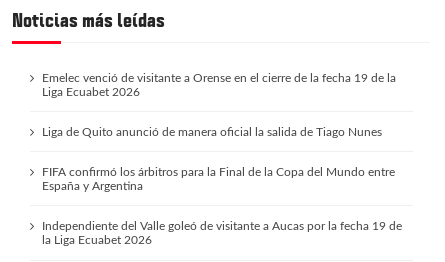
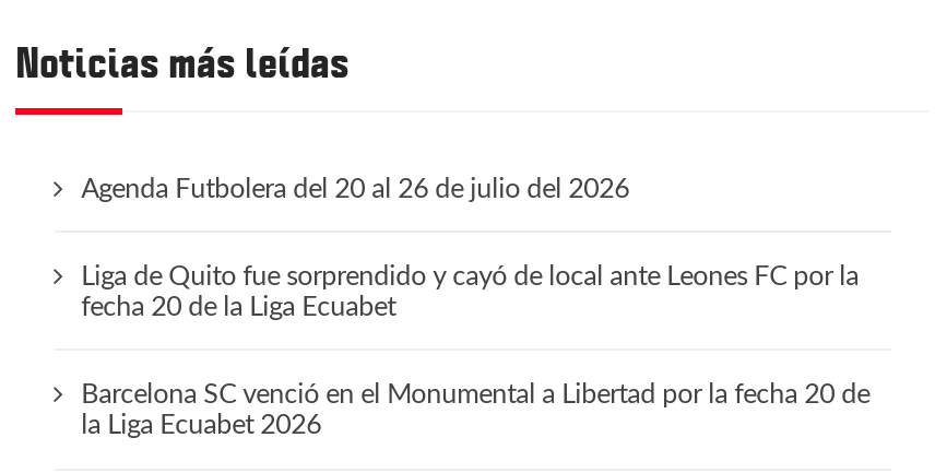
- Emelec venció de visitante a Orense en el cierre de la fecha 19 de la
- Liga Ecuabet 2026
- Liga de Quito anunció de manera oficial la salida de Tiago Nunes
- FIFA confirmó los árbitros para la Final de la Copa del Mundo entre
- España y Argentina
- Independiente del Valle goleó de visitante a Aucas por la fecha 19 de
+ Agenda Futbolera del 20 al 26 de julio del 2026
+ Liga de Quito fue sorprendido y cayó de local ante Leones FC por la
+ fecha 20 de la Liga Ecuabet
+ Barcelona SC venció en el Monumental a Libertad por la fecha 20 de
